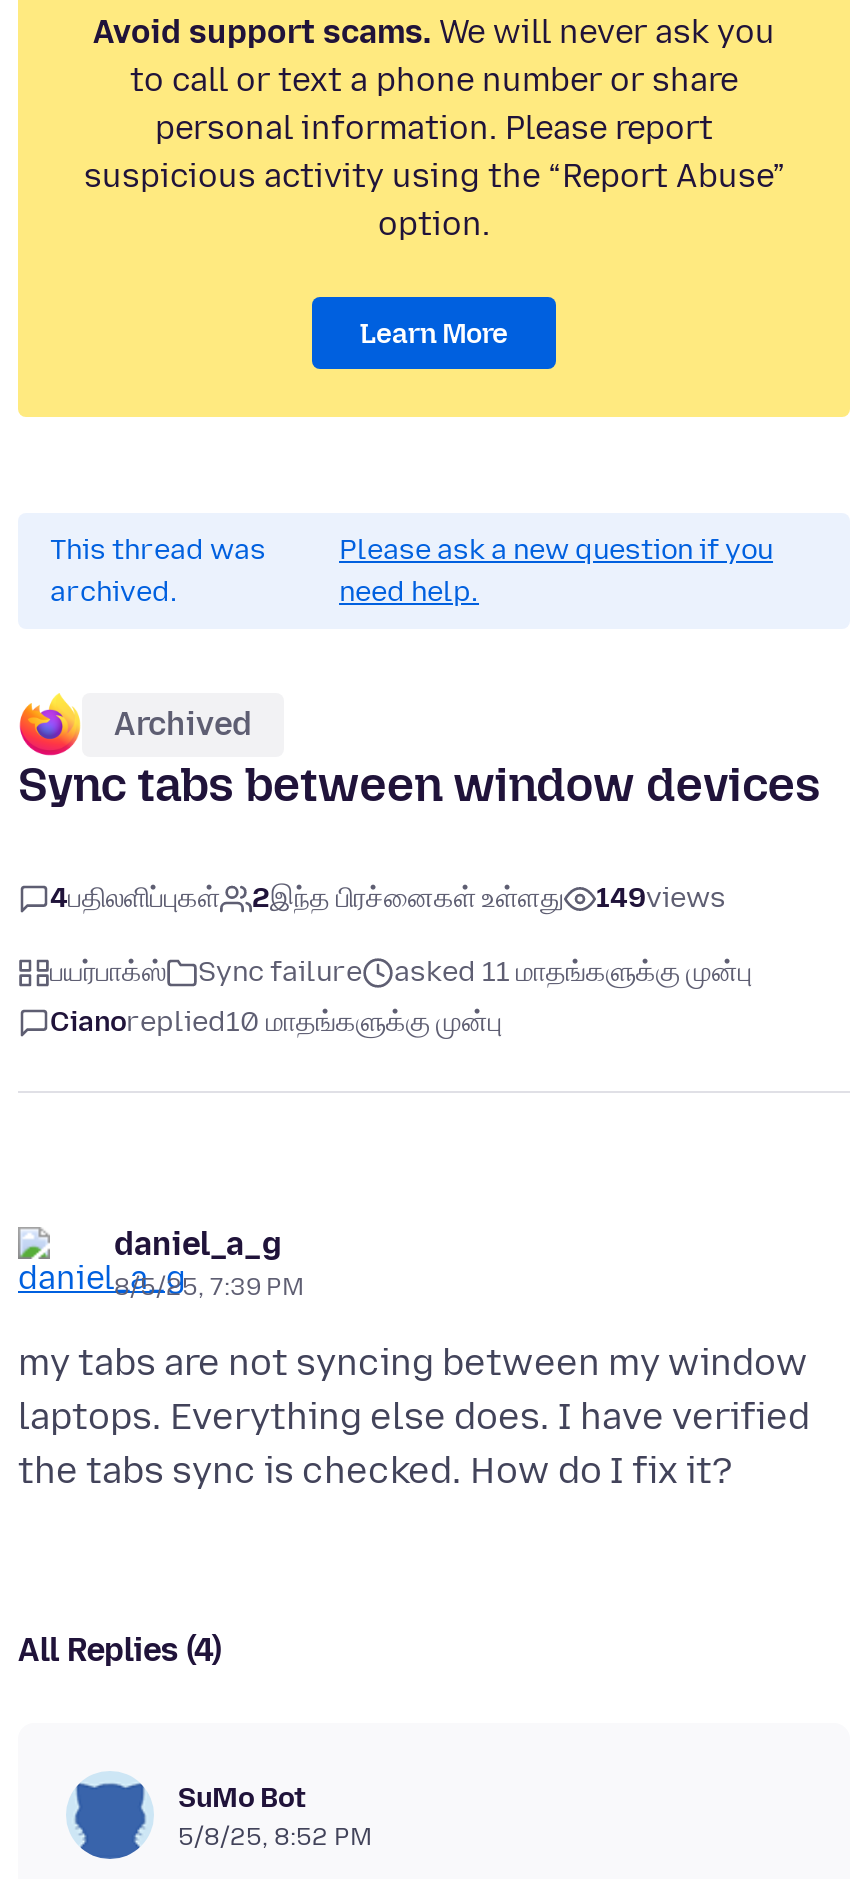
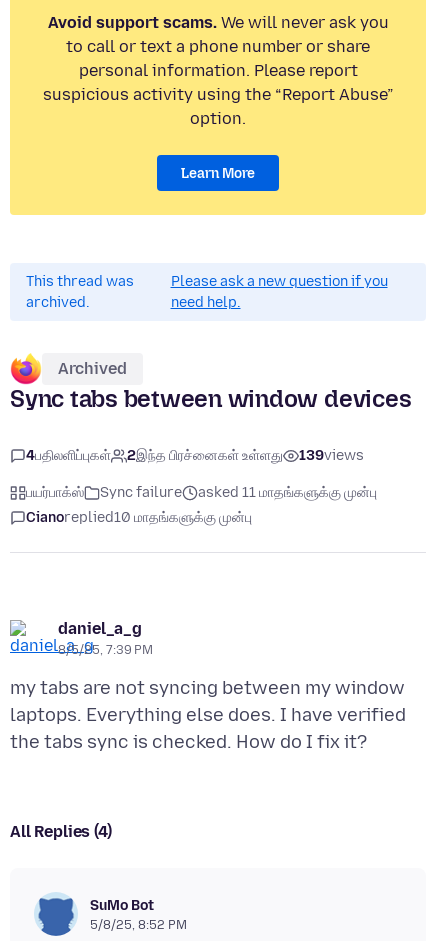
- 149views
+ 139views
